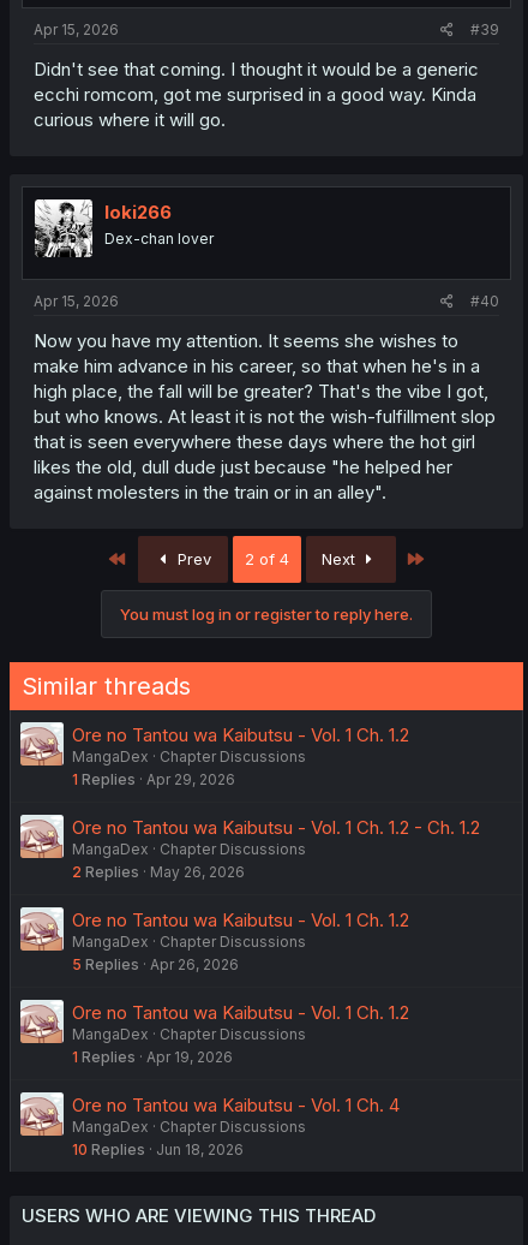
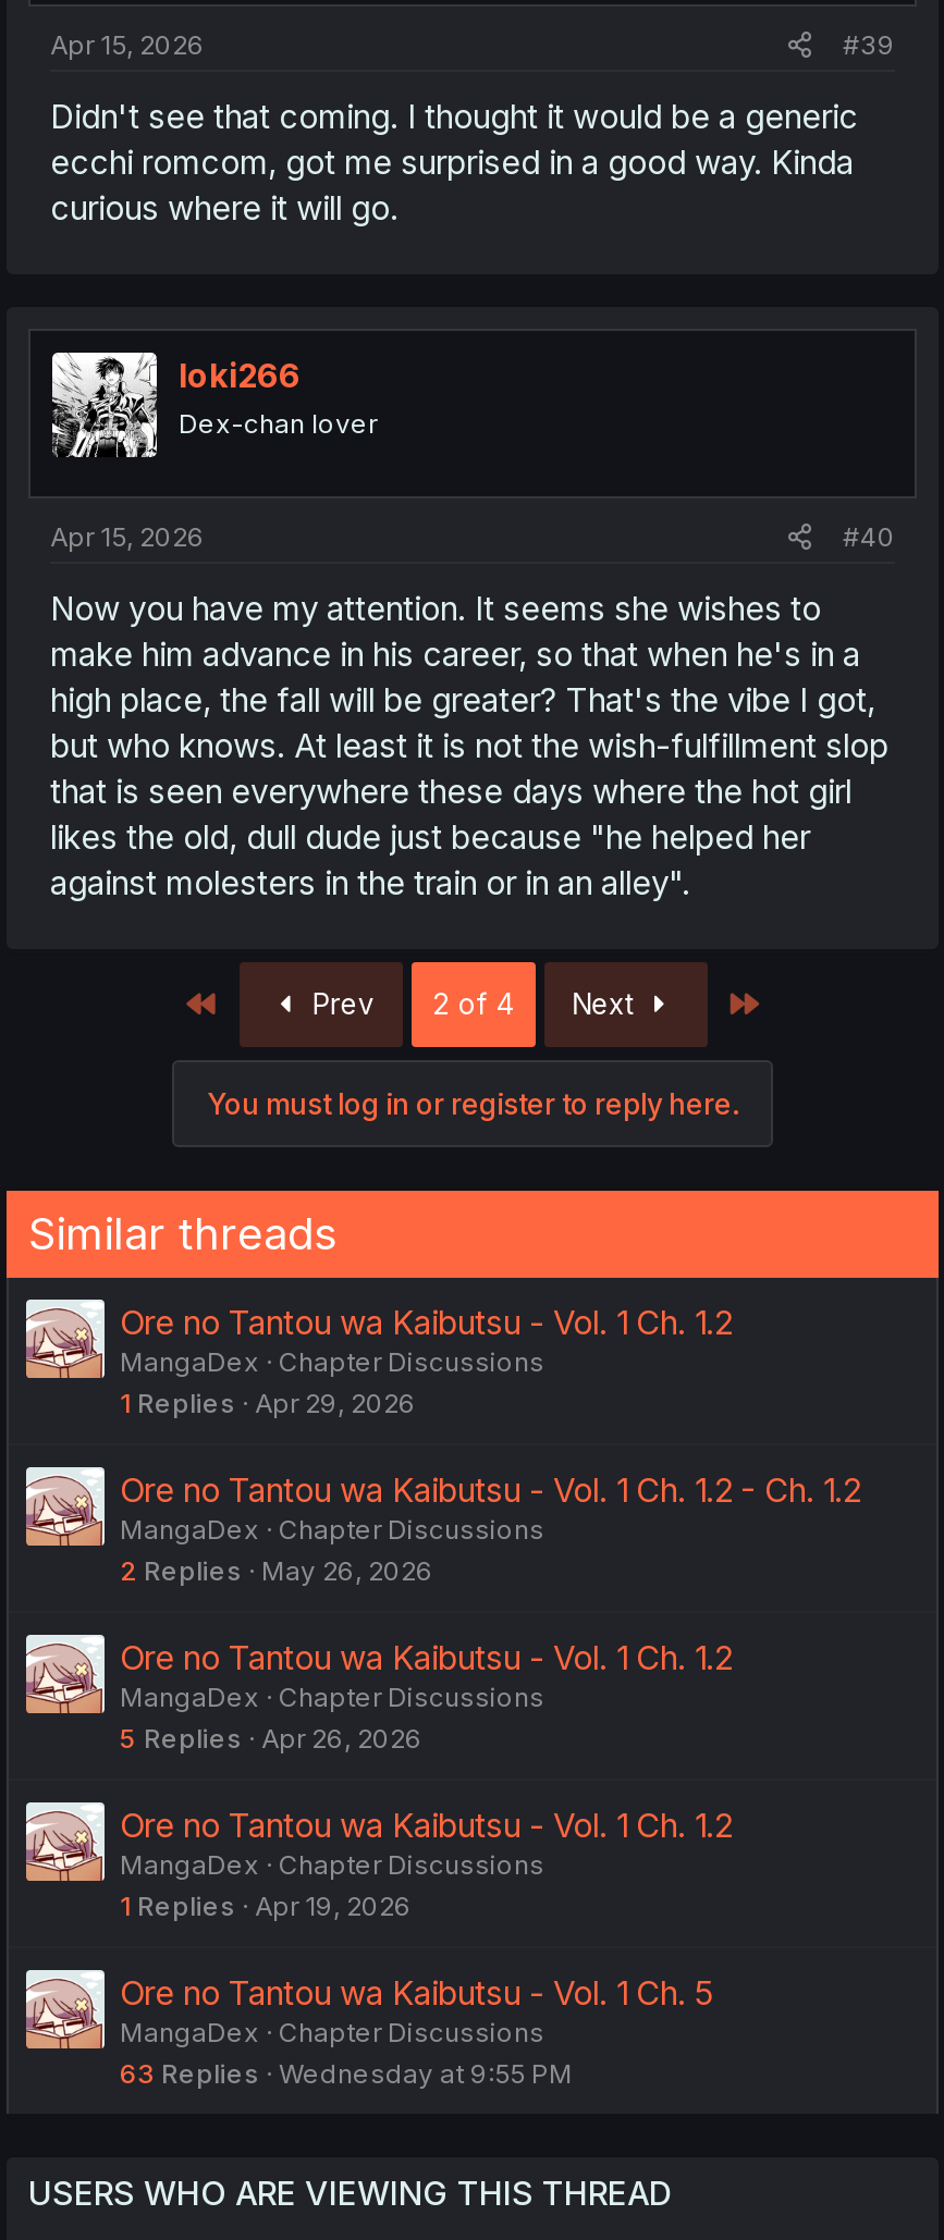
- Ore no Tantou wa Kaibutsu - Vol. 1 Ch. 4
+ Ore no Tantou wa Kaibutsu - Vol. 1 Ch. 5

- 10 Replies Jun 18, 2026
+ 63 Replies Wednesday at 9:55 PM
